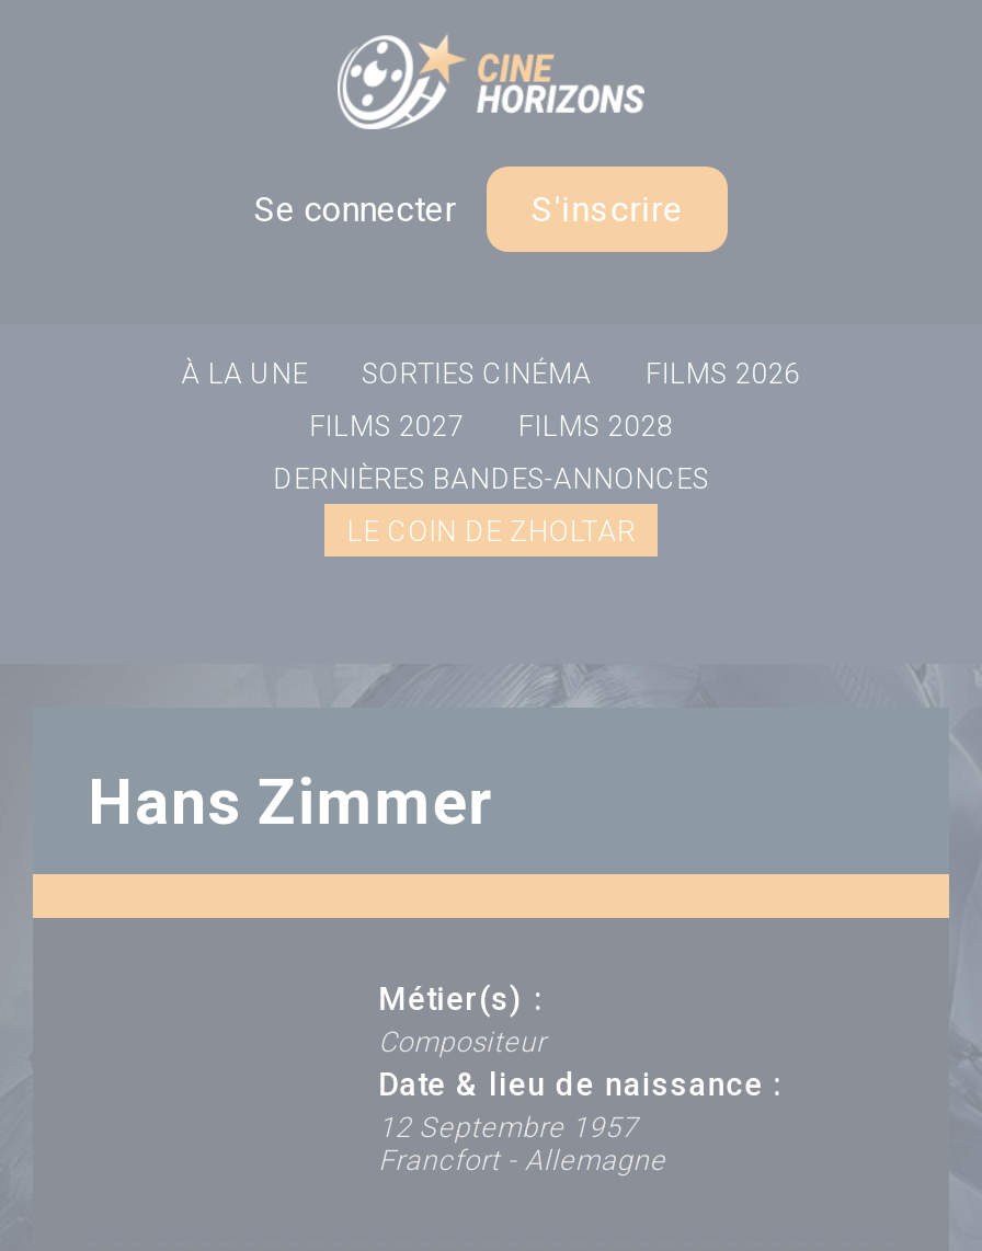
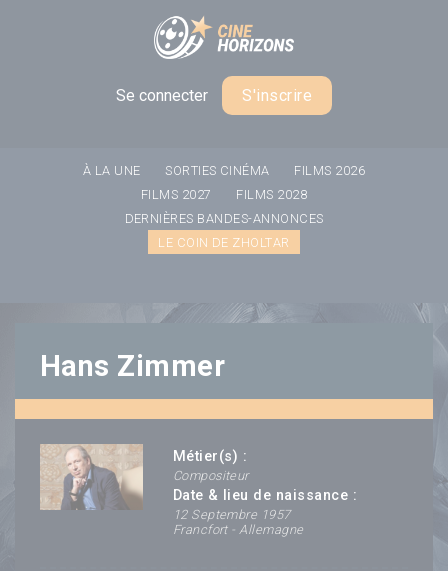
+ [image]
